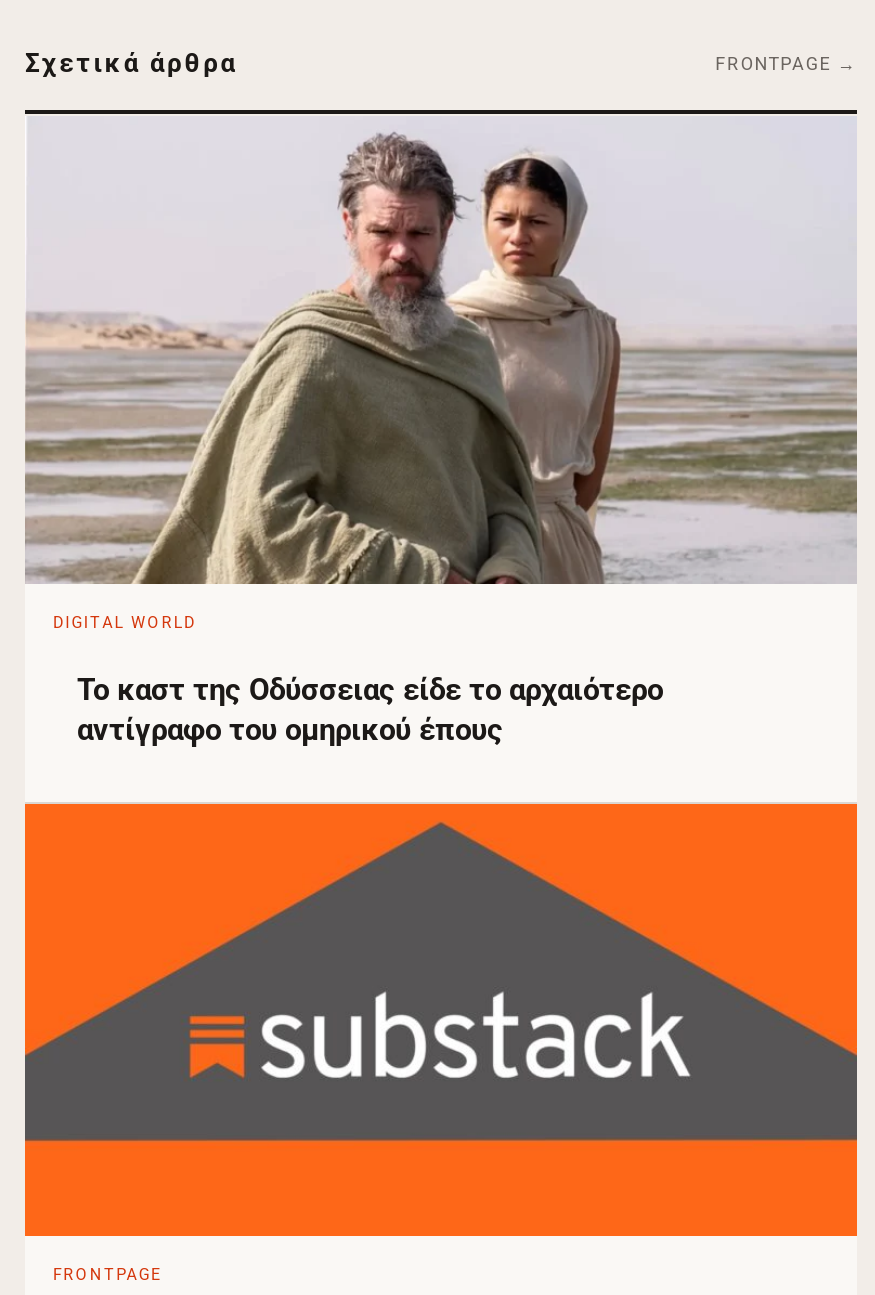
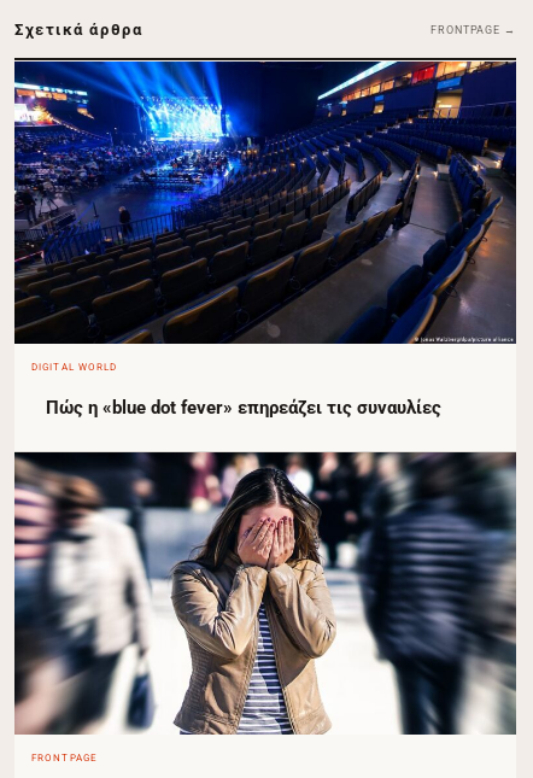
- [image]
+ [image]

- Το καστ της Οδύσσειας είδε το αρχαιότερο
- αντίγραφο του ομηρικού έπους
+ Πώς η «blue dot fever» επηρεάζει τις συναυλίες

- [image]
+ [image]
